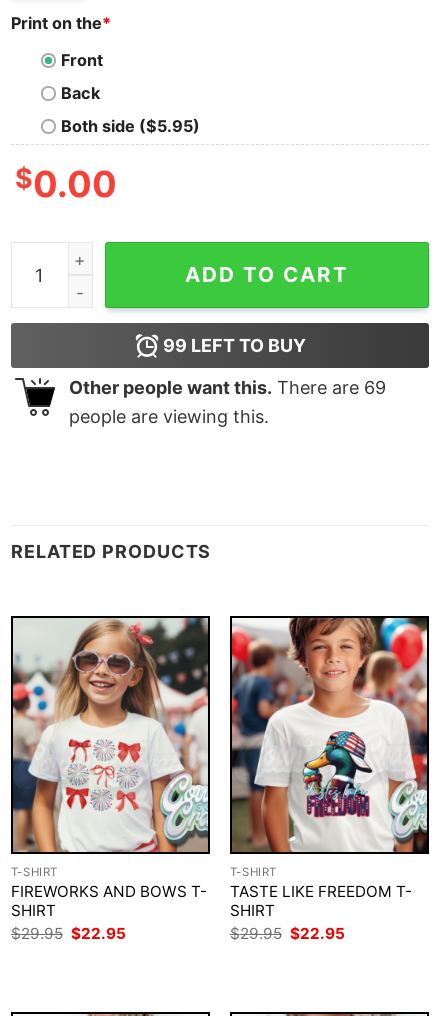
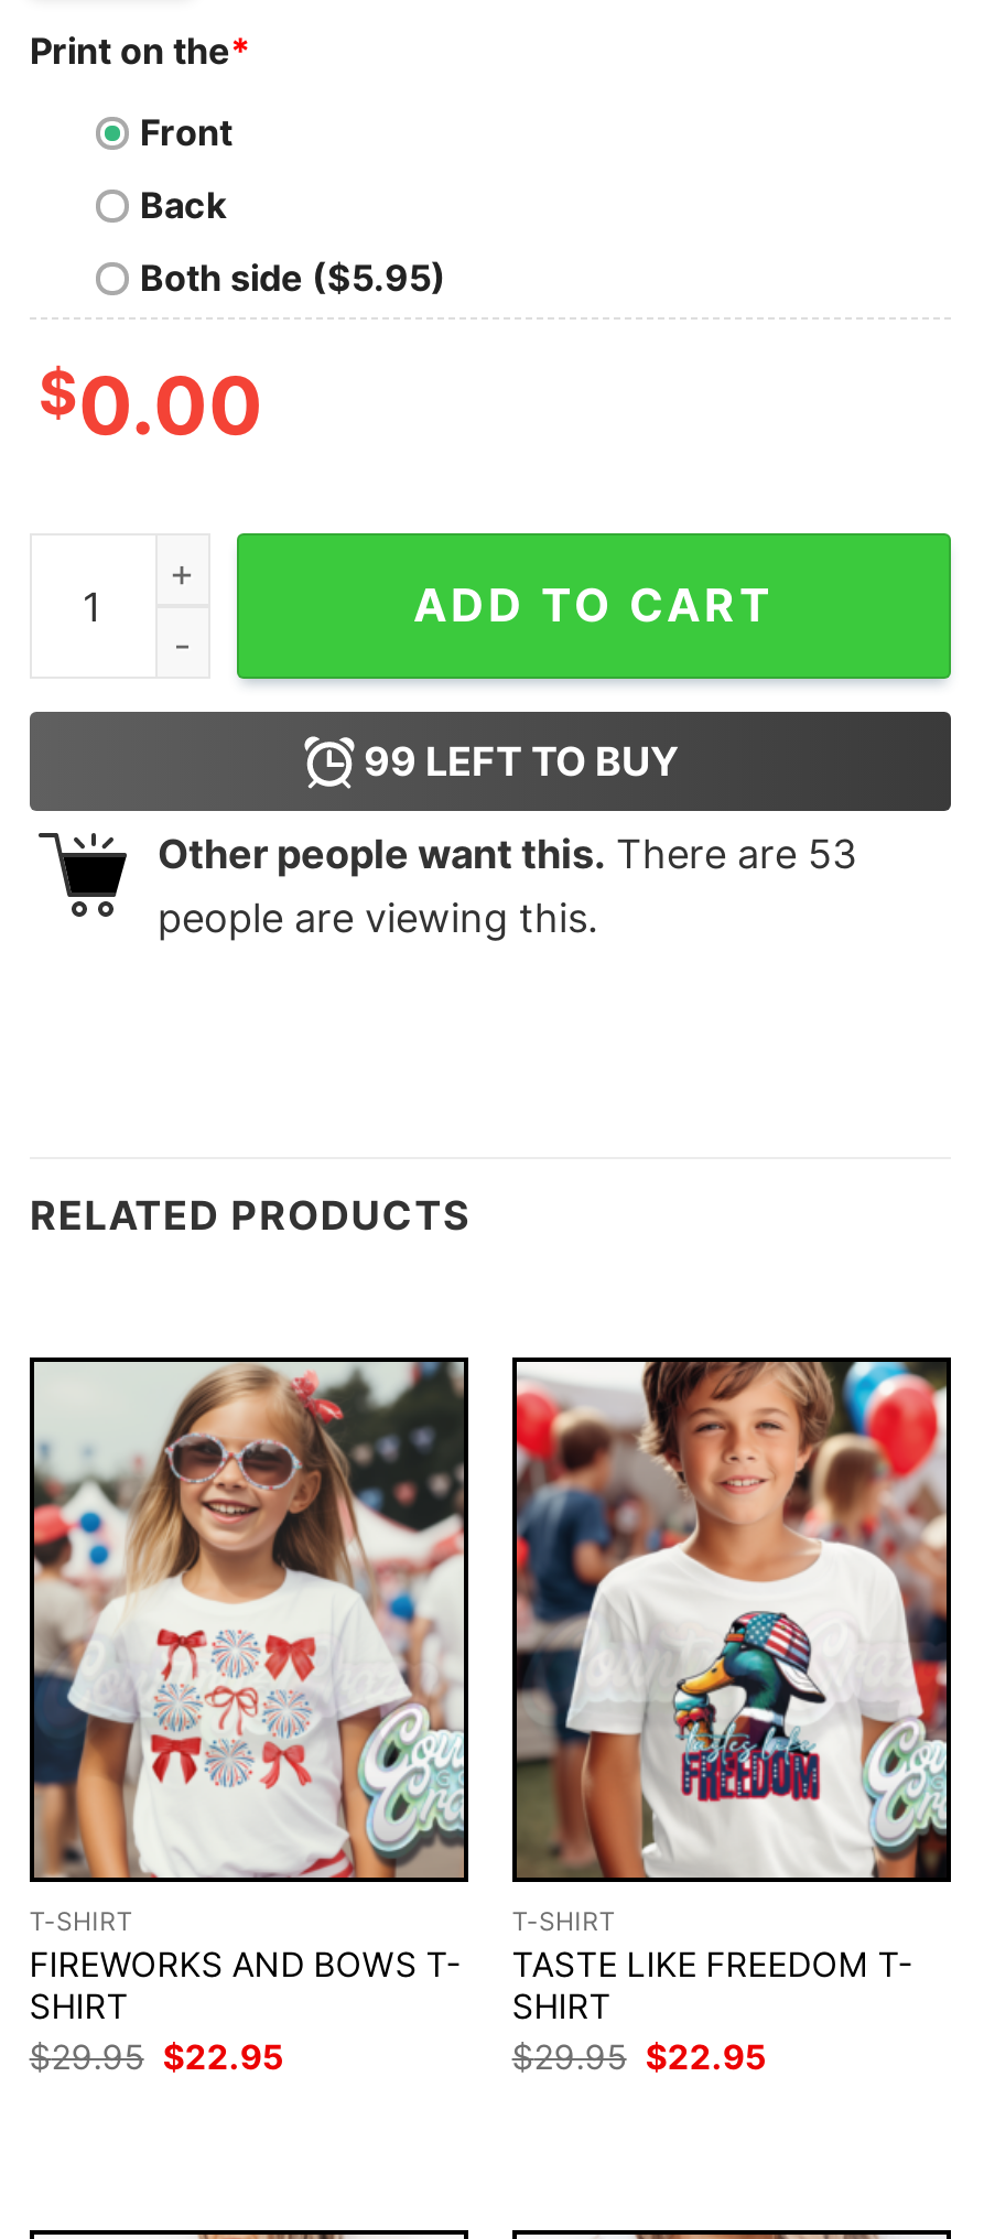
- Other people want this. There are 69
+ Other people want this. There are 53
